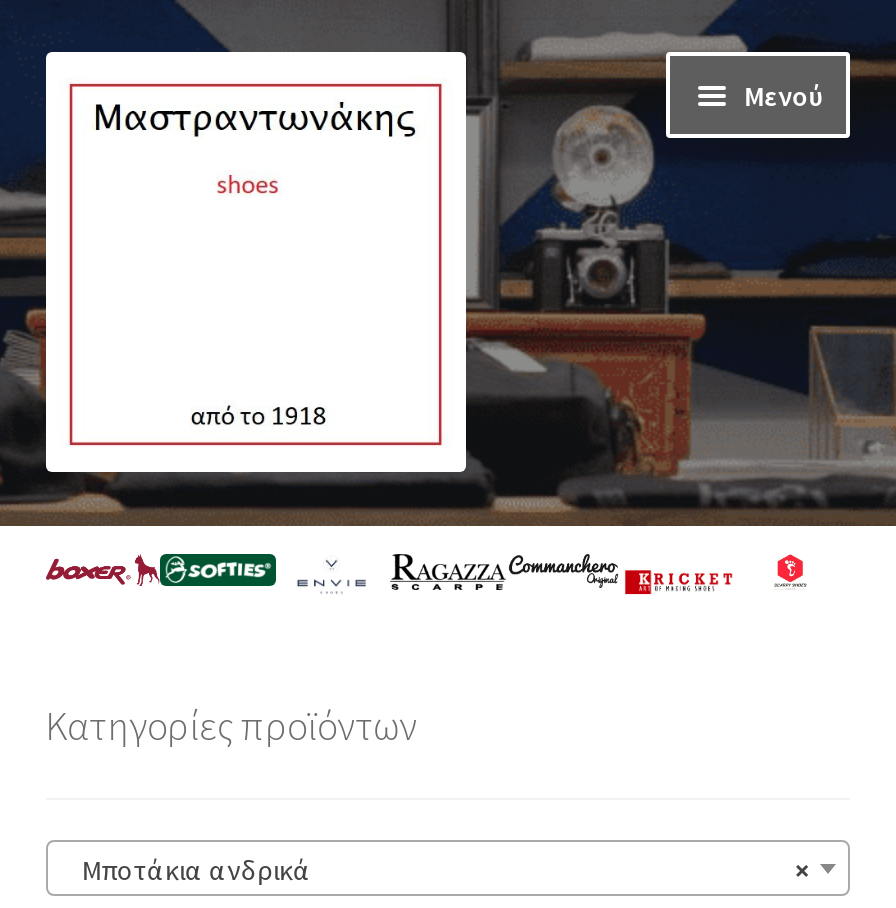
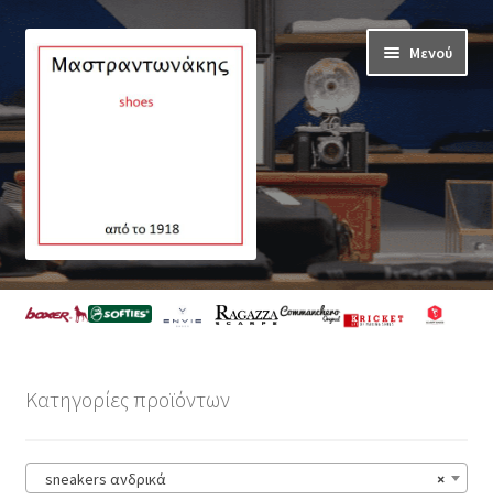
- Μποτάκια ανδρικά
+ sneakers ανδρικά
